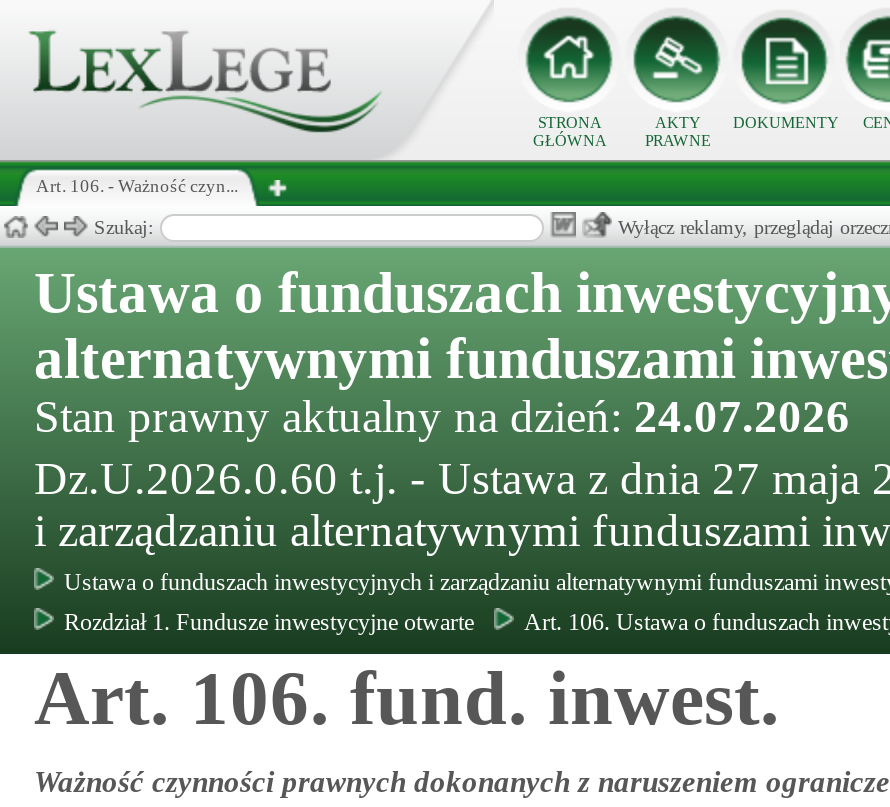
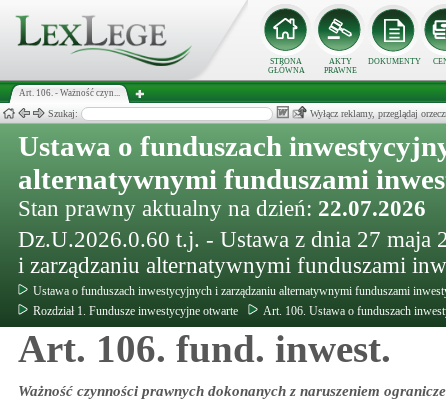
- Stan prawny aktualny na dzień: 24.07.2026
+ Stan prawny aktualny na dzień: 22.07.2026
